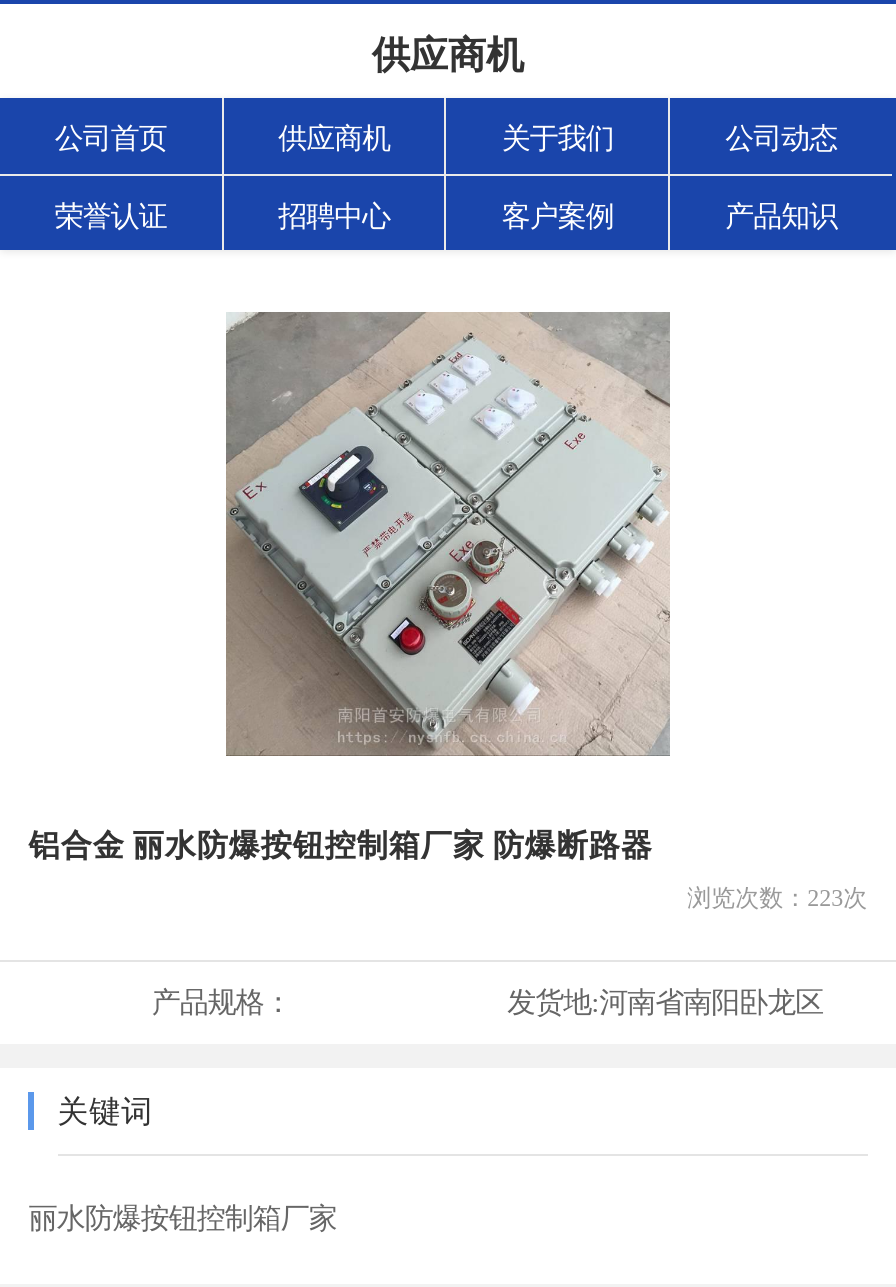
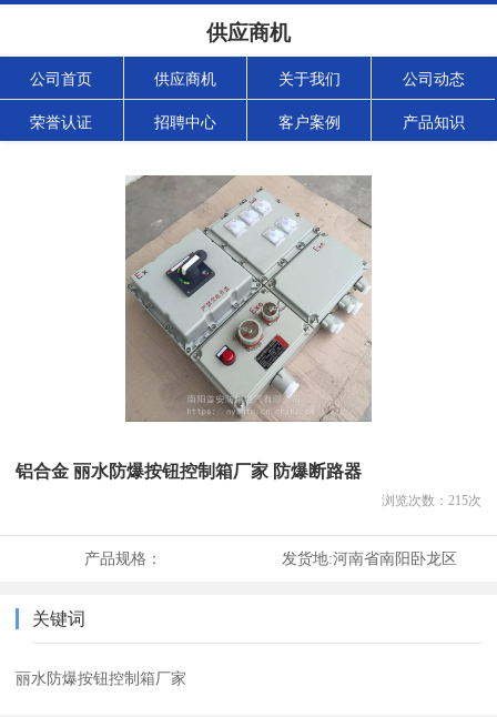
- 浏览次数：223次
+ 浏览次数：215次
